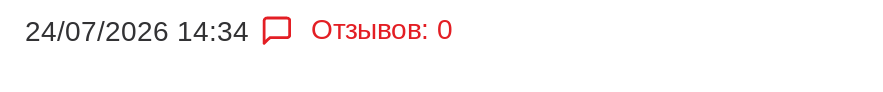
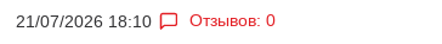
- 24/07/2026 14:34 Отзывов: 0
+ 21/07/2026 18:10 Отзывов: 0
